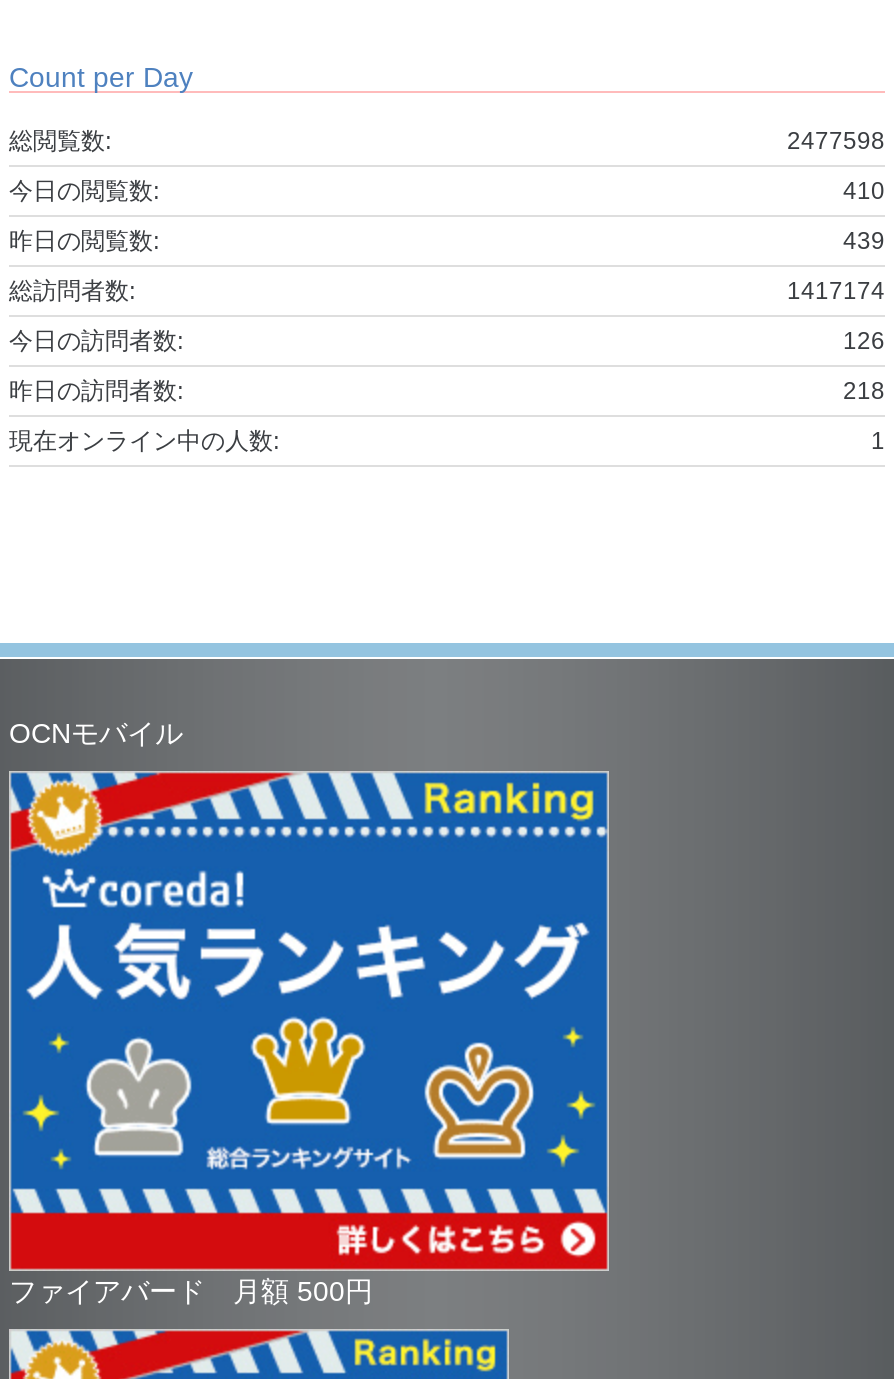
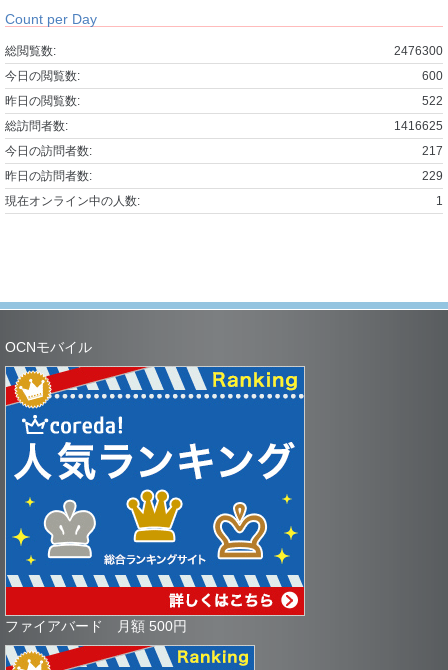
- 2477598
+ 2476300

- 410
+ 600

- 439
+ 522

- 1417174
+ 1416625

- 126
+ 217

- 218
+ 229
